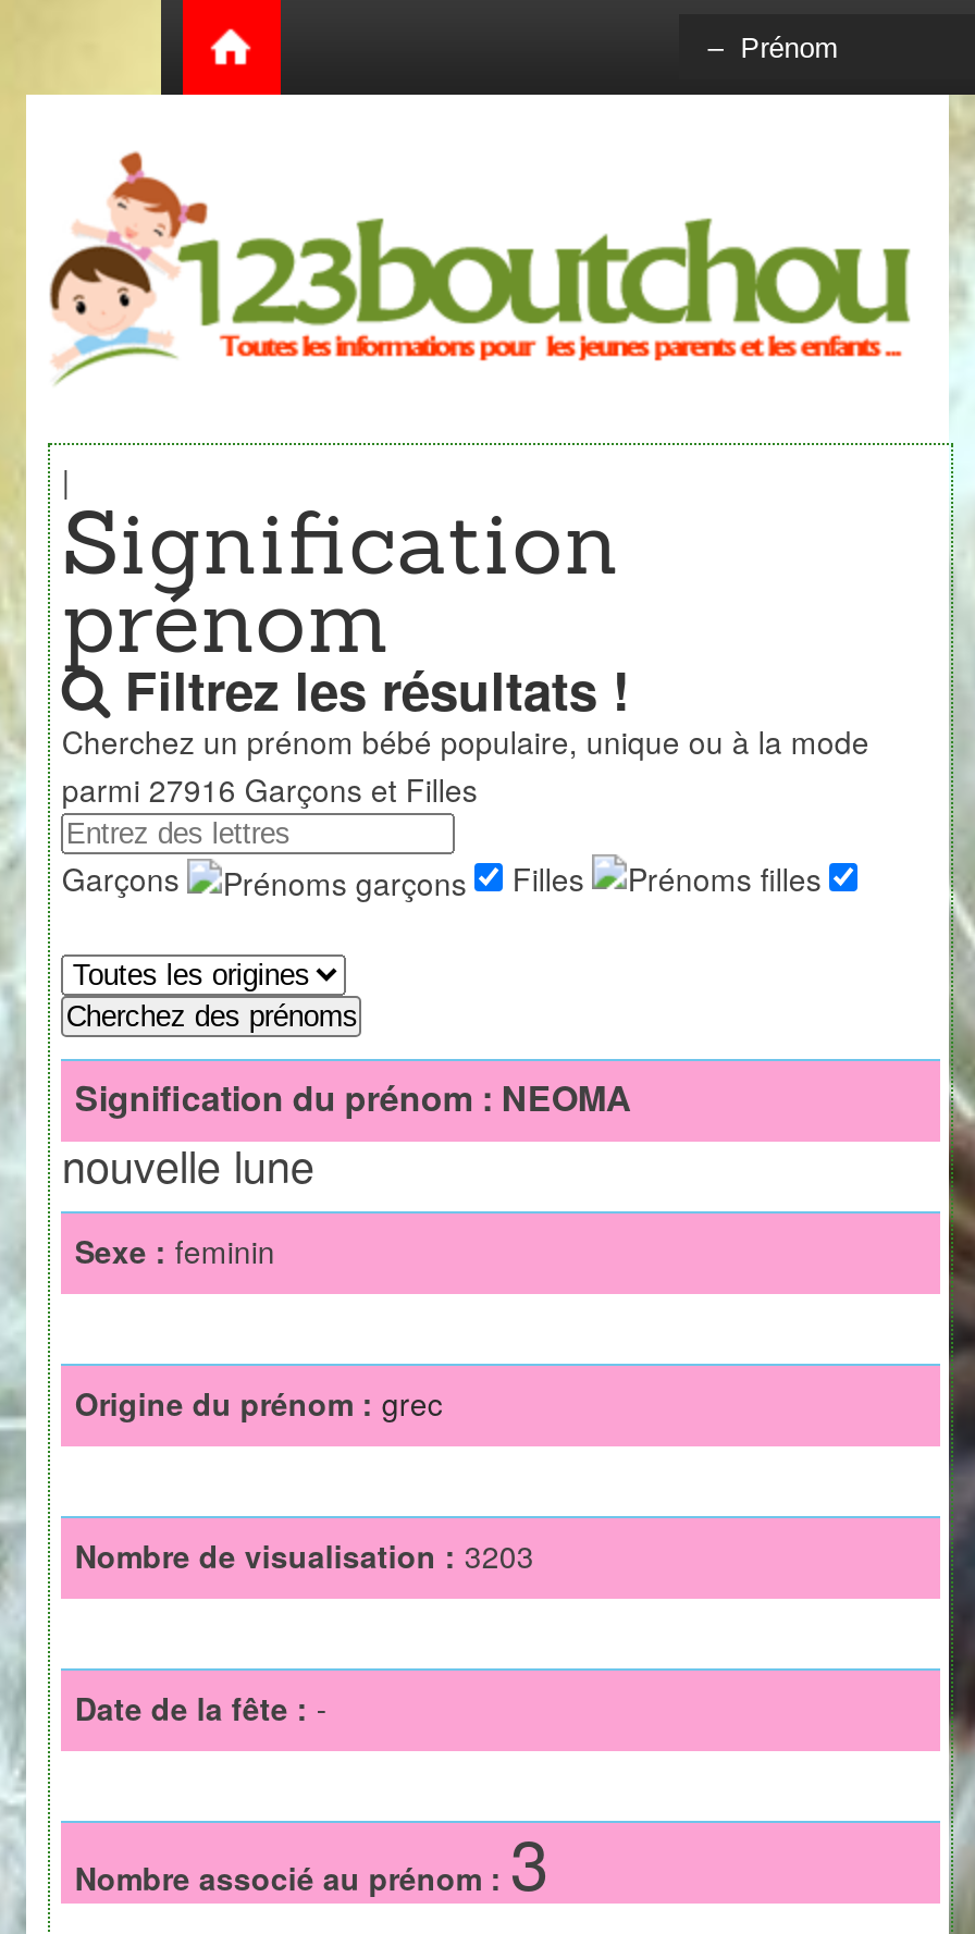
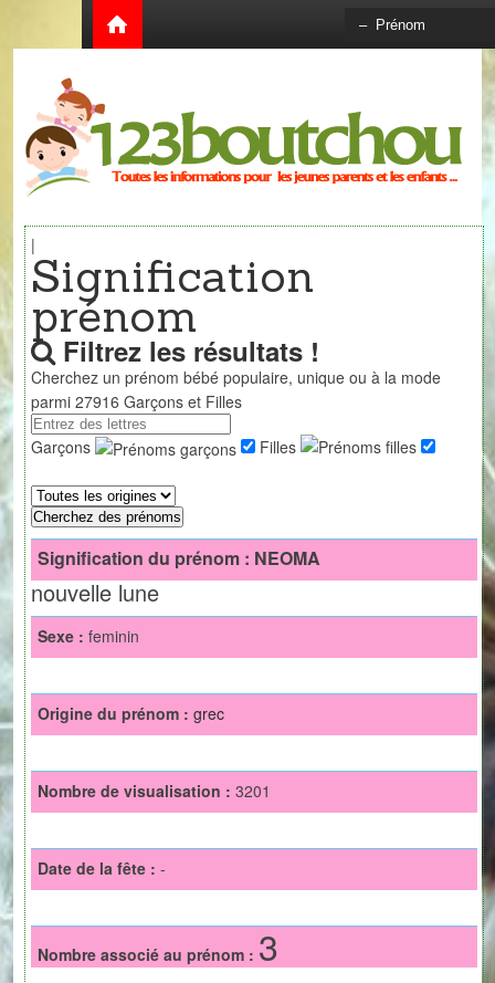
- Nombre de visualisation : 3203
+ Nombre de visualisation : 3201
